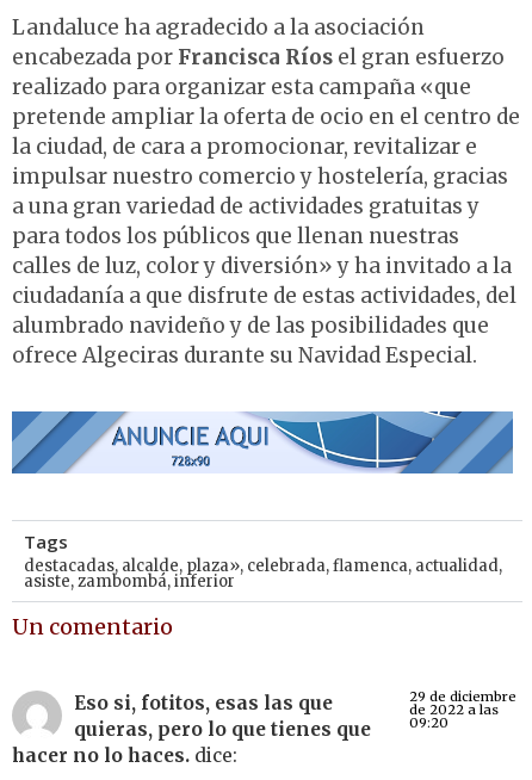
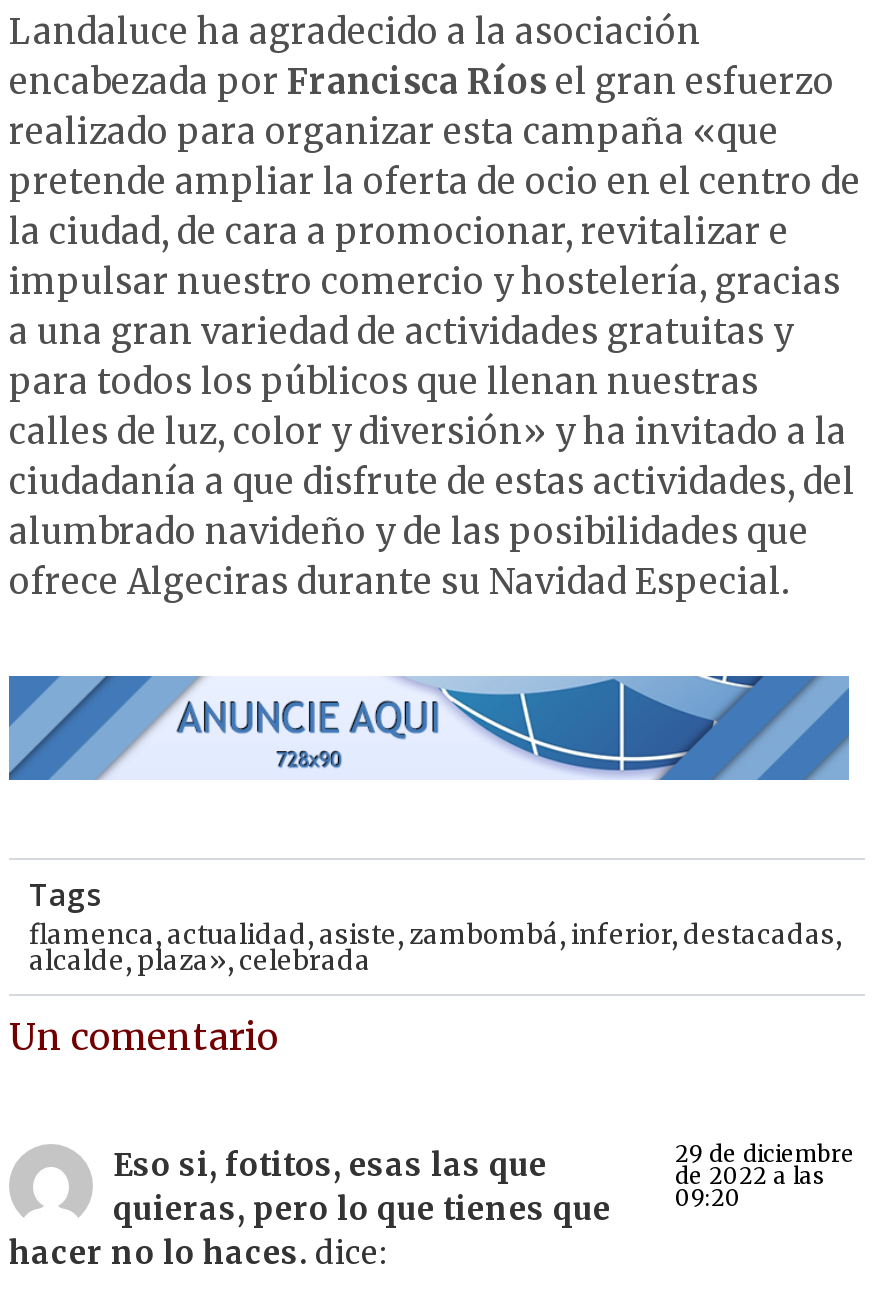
- destacadas, alcalde, plaza», celebrada, flamenca, actualidad,
- asiste,zambombá,inferior
+ flamenca, actualidad, asiste, zambombá, inferior, destacadas,
+ alcalde,plaza»,celebrada
